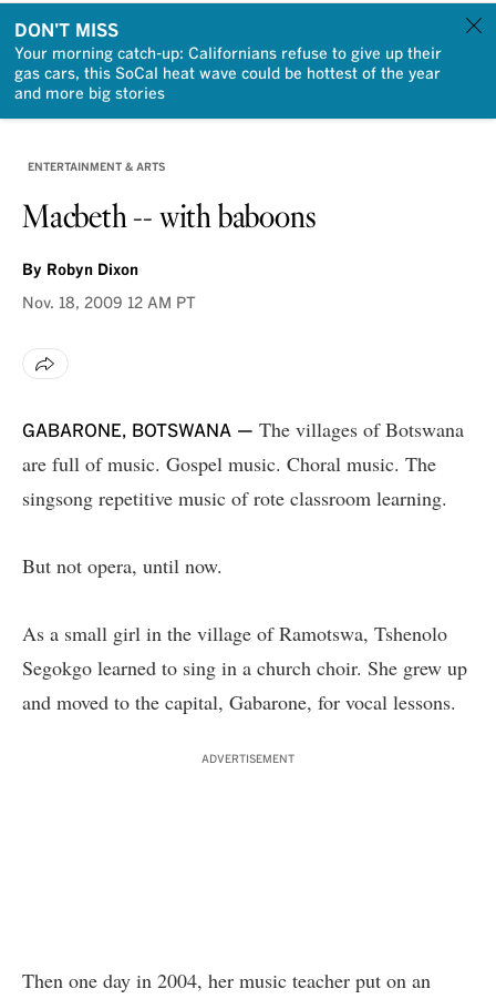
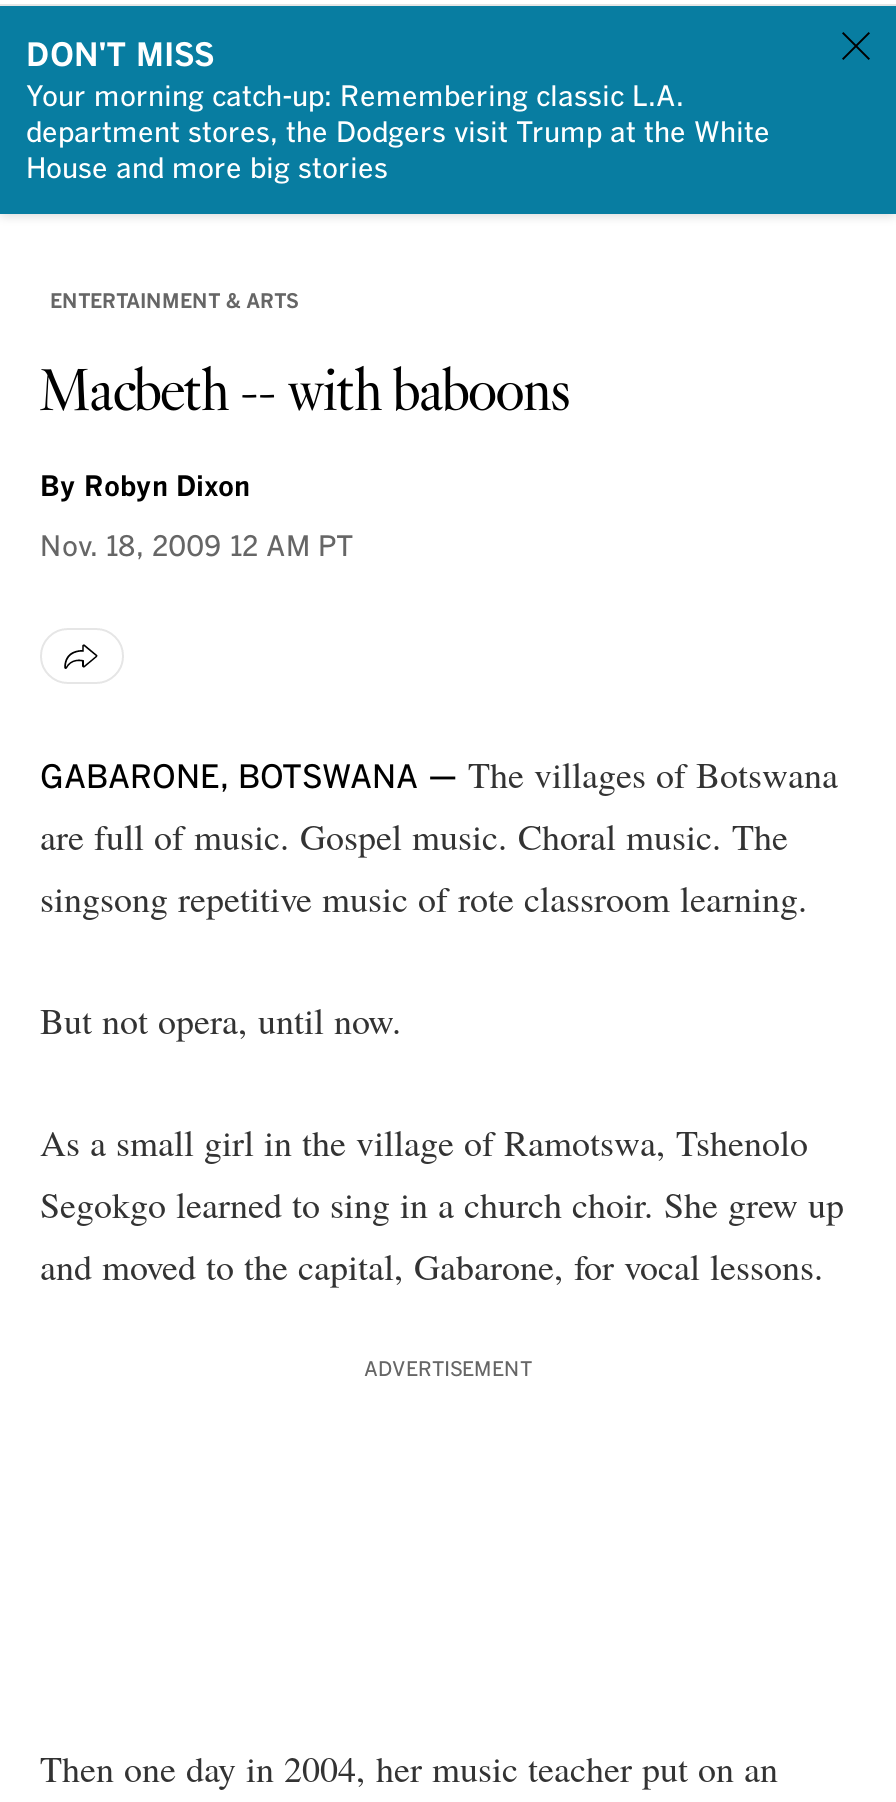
- Your morning catch-up: Californians refuse to give up their
- gas cars, this SoCal heat wave could be hottest of the year
- and more big stories
+ Your morning catch-up: Remembering classic L.A.
+ department stores, the Dodgers visit Trump at the White
+ House and more big stories
